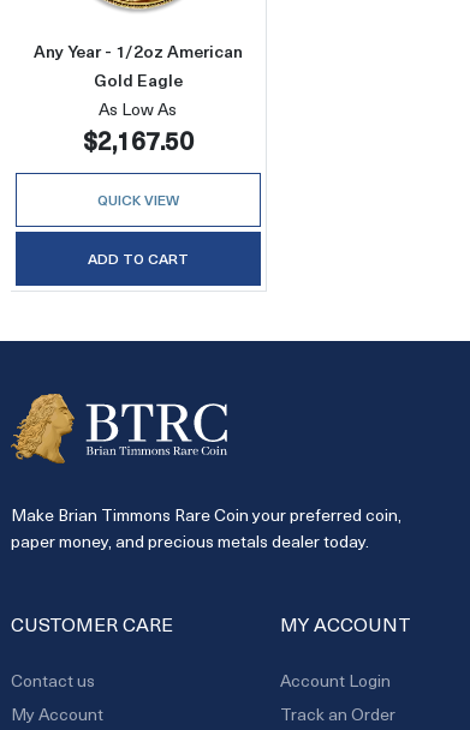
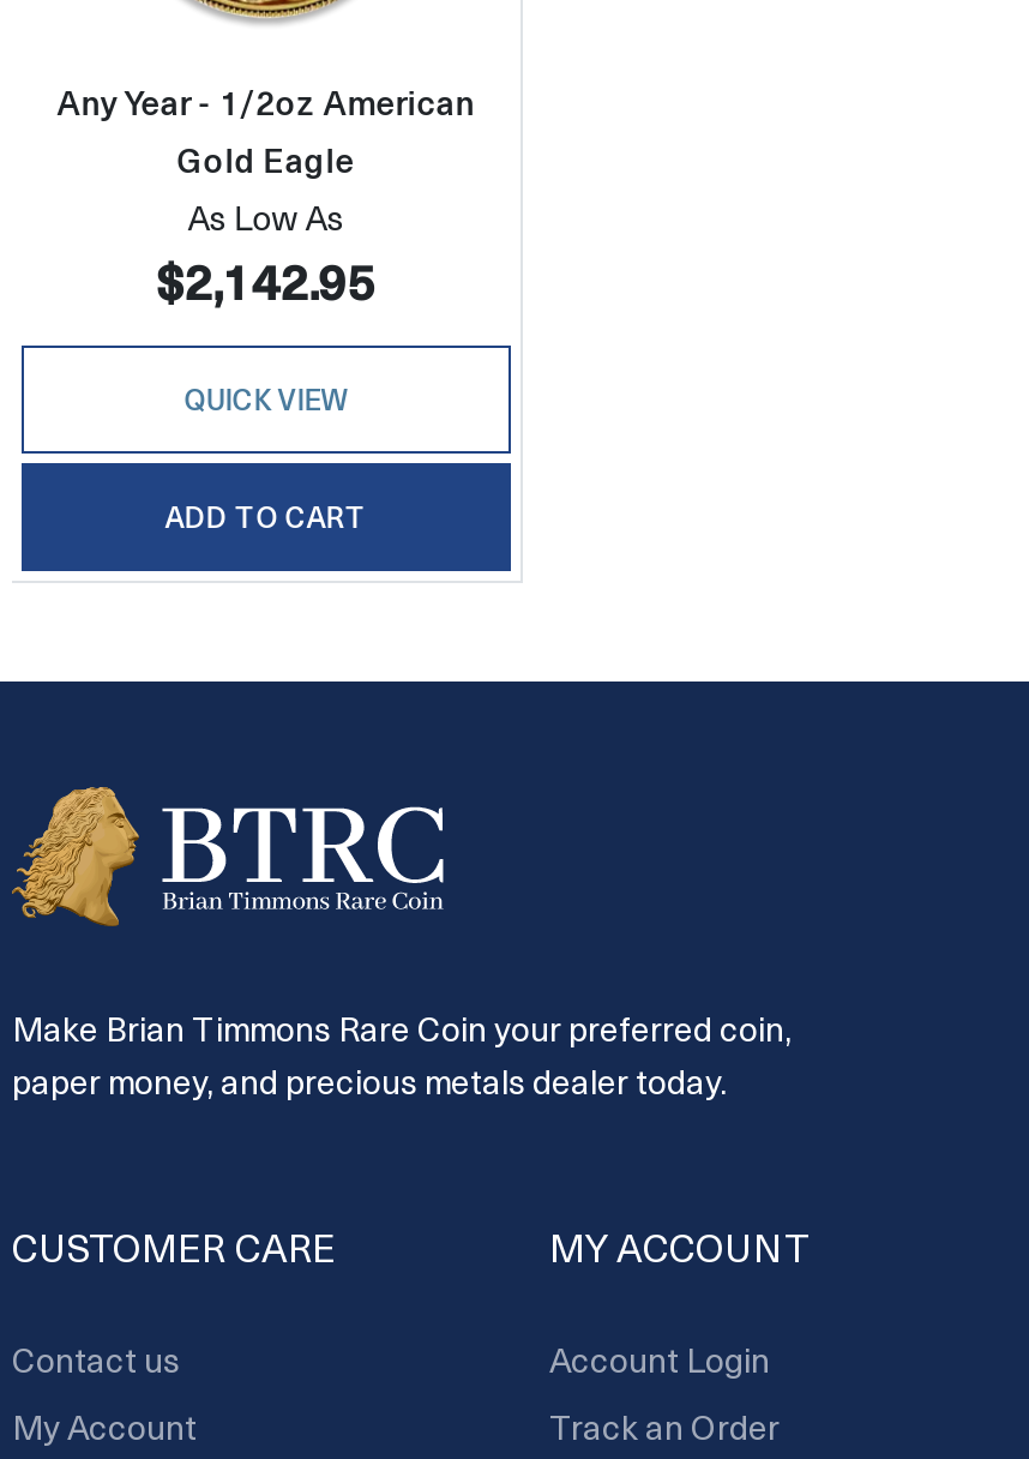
- $2,167.50
+ $2,142.95
